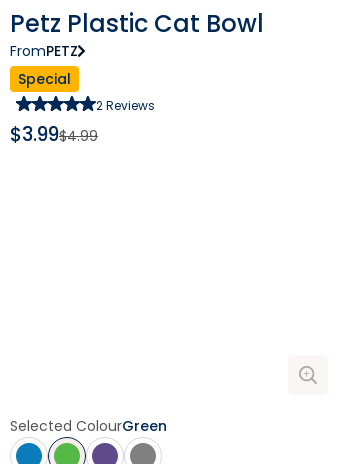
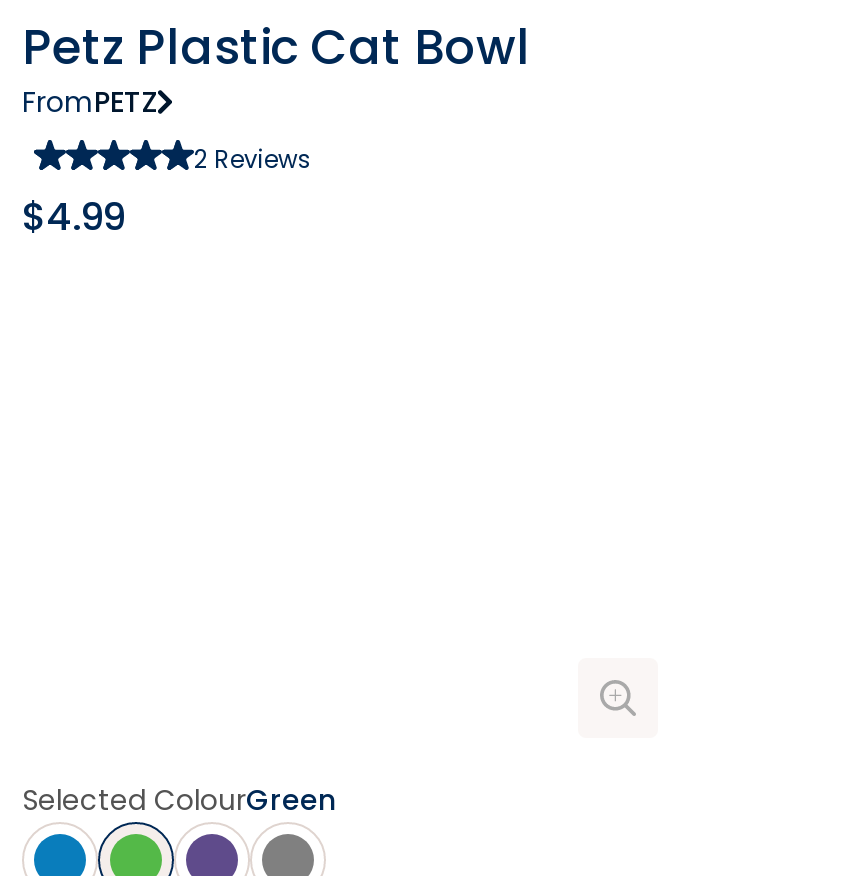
- Special

- $3.99$4.99
+ $4.99
